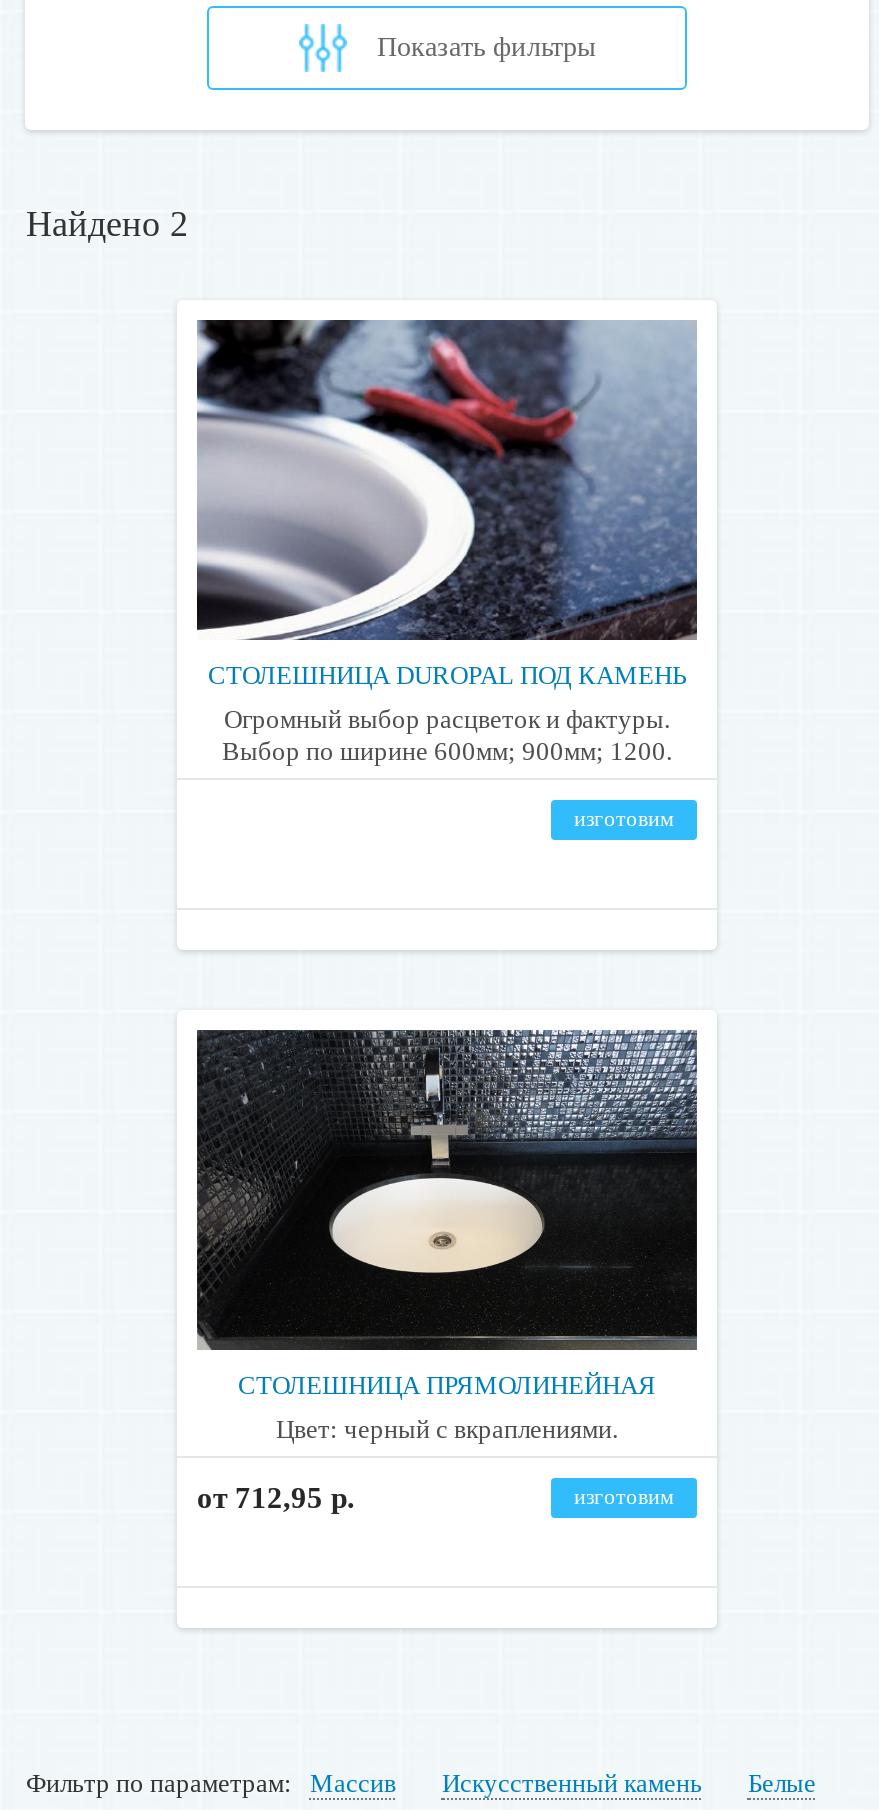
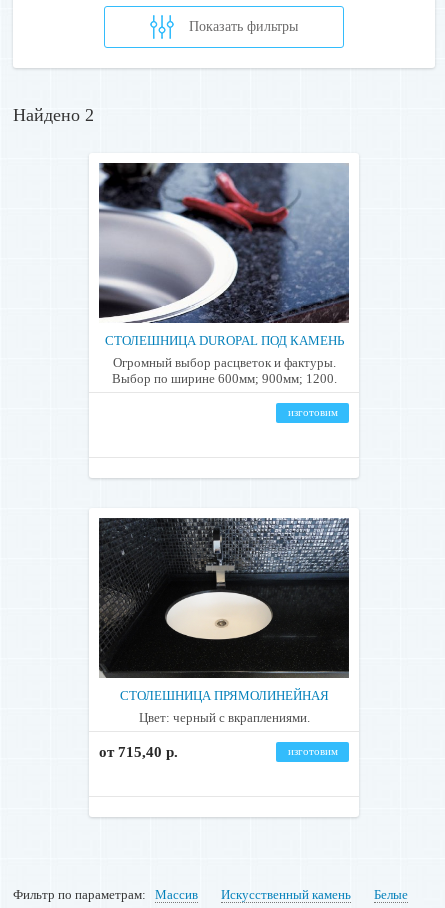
- от 712,95 р.
+ от 715,40 р.
